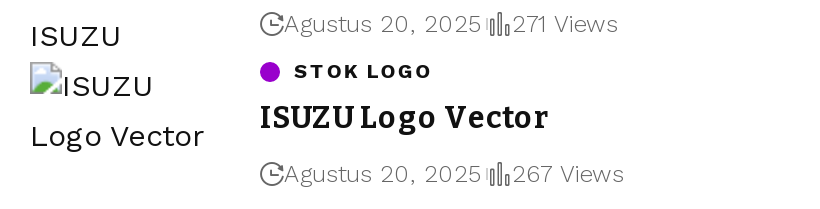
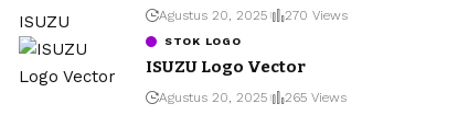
- Agustus 20, 2025 271 Views
+ Agustus 20, 2025 270 Views

- Agustus 20, 2025 267 Views
+ Agustus 20, 2025 265 Views
